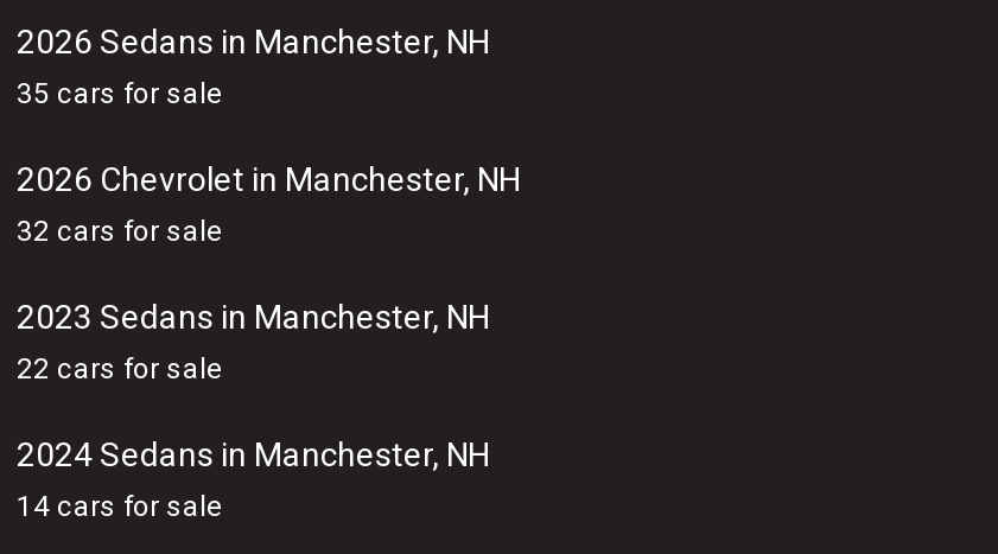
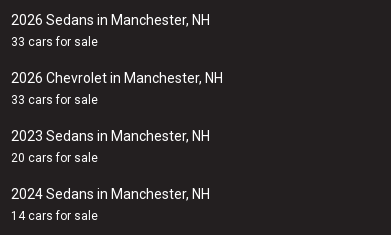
- 35 cars for sale
+ 33 cars for sale

- 32 cars for sale
+ 33 cars for sale

- 22 cars for sale
+ 20 cars for sale
